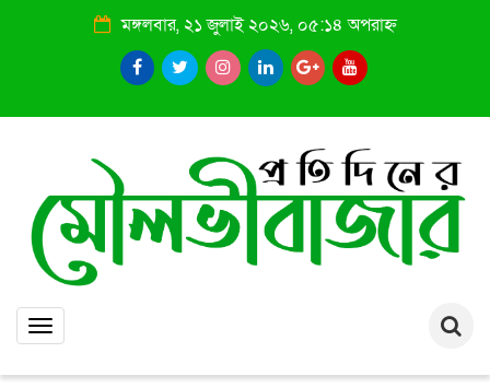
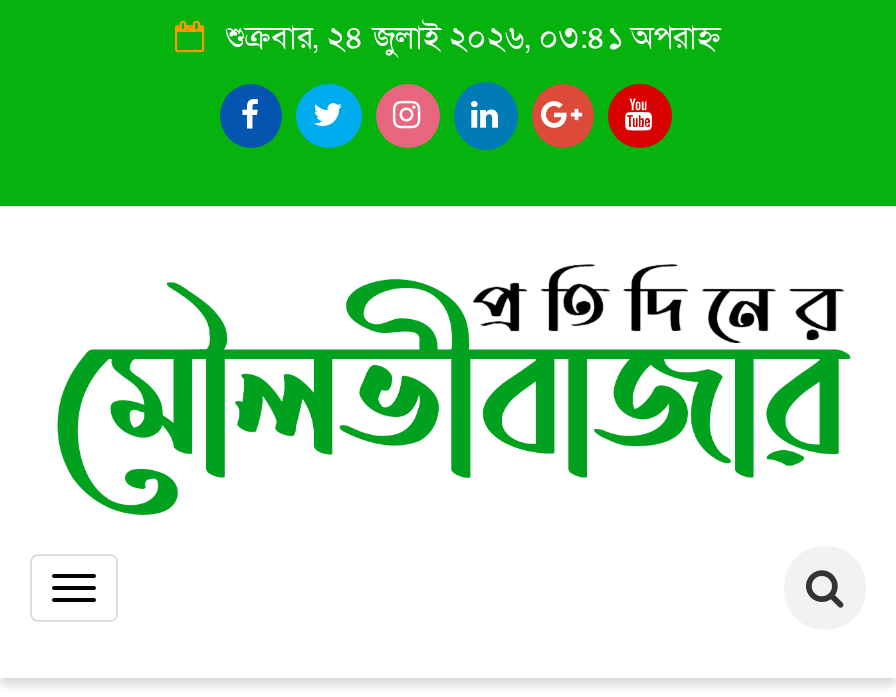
- মঙ্গলবার, ২১ জুলাই ২০২৬, ০৫:১৪ অপরাহ্ন
+ শুক্রবার, ২৪ জুলাই ২০২৬, ০৩:৪১ অপরাহ্ন
